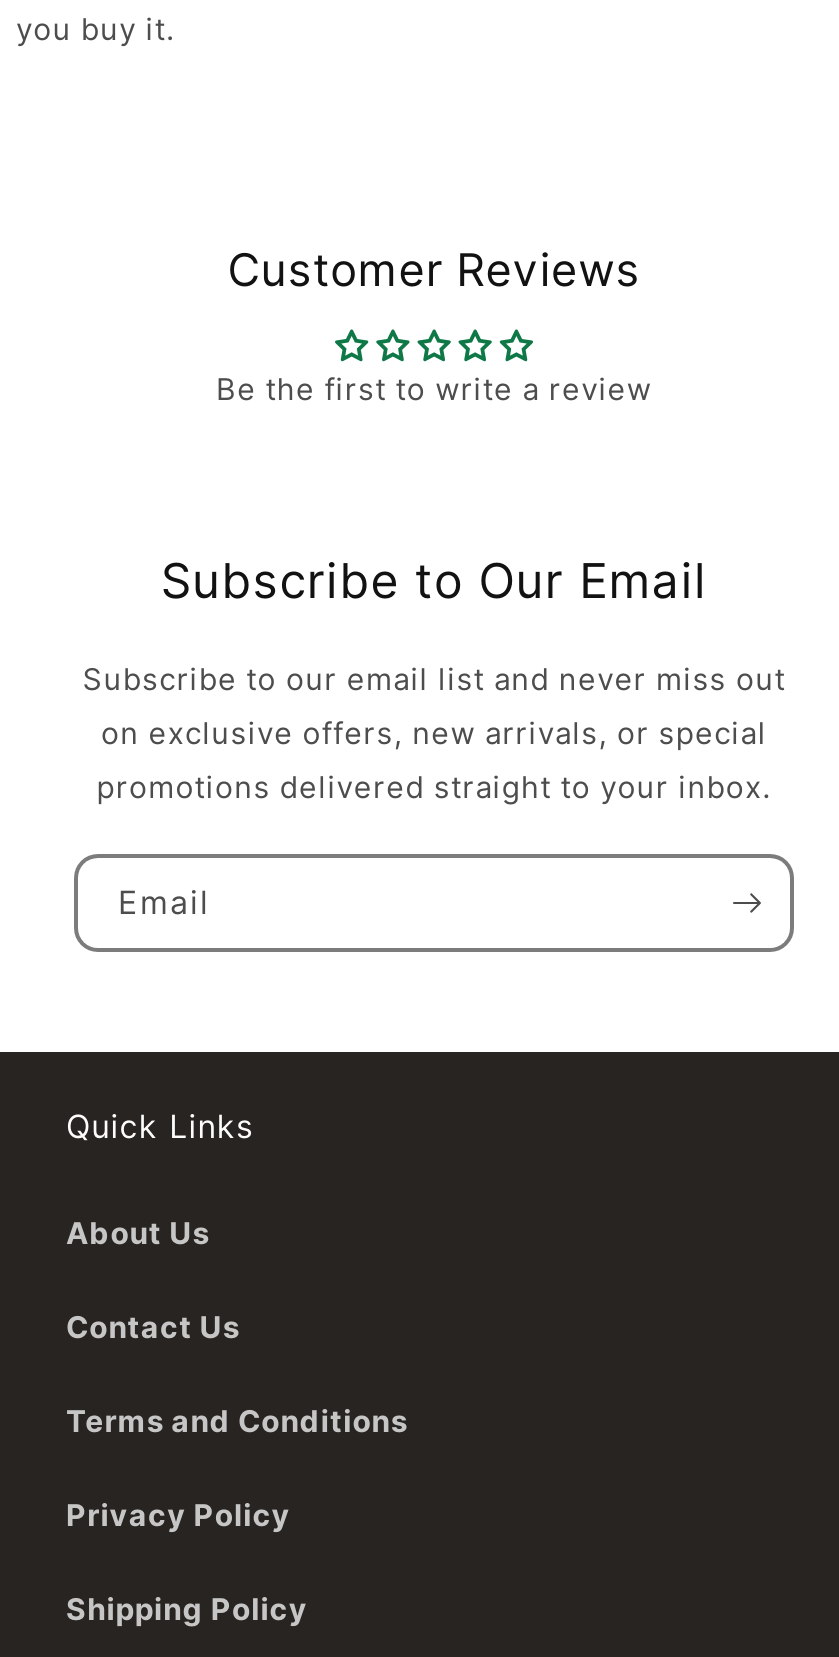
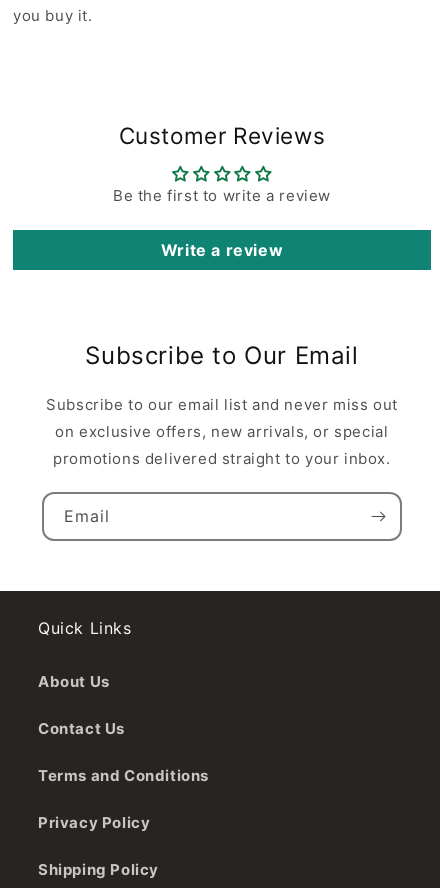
+ Write a review
